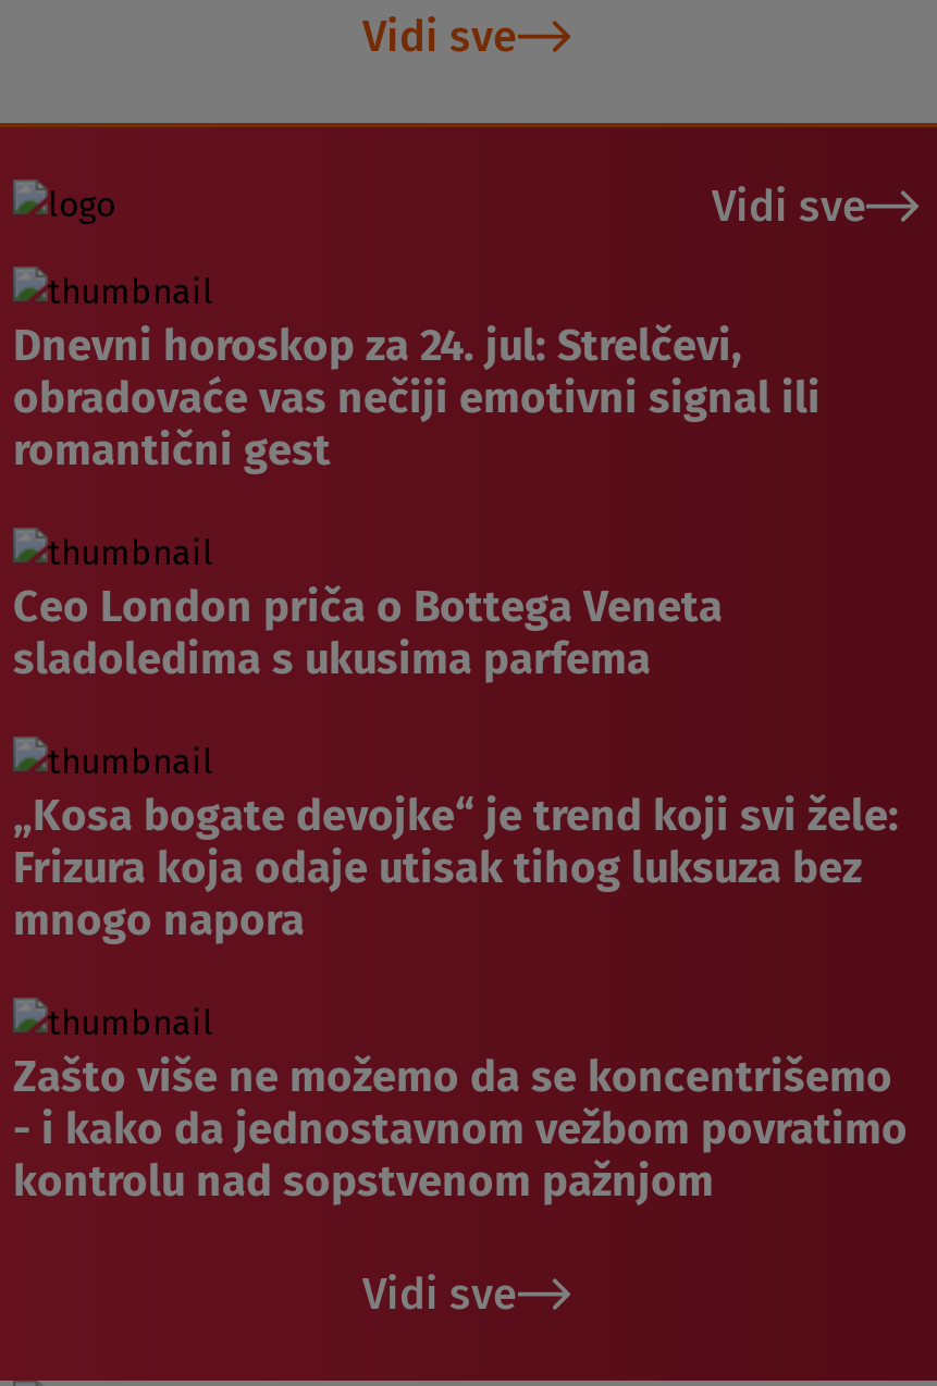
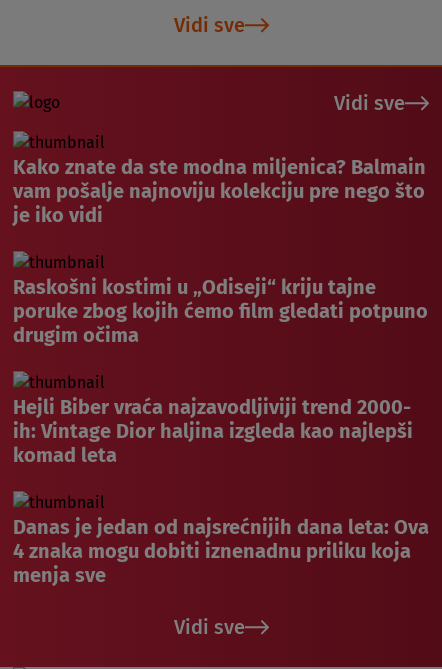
- Dnevni horoskop za 24. jul: Strelčevi,
- obradovaće vas nečiji emotivni signal ili
- romantični gest
+ Kako znate da ste modna miljenica? Balmain
+ vam pošalje najnoviju kolekciju pre nego što
+ je iko vidi

- Ceo London priča o Bottega Veneta
- sladoledima s ukusima parfema
+ Raskošni kostimi u „Odiseji“ kriju tajne
+ poruke zbog kojih ćemo film gledati potpuno
+ drugim očima

- „Kosa bogate devojke“ je trend koji svi žele:
- Frizura koja odaje utisak tihog luksuza bez
- mnogo napora
+ Hejli Biber vraća najzavodljiviji trend 2000-
+ ih: Vintage Dior haljina izgleda kao najlepši
+ komad leta

- Zašto više ne možemo da se koncentrišemo
- - i kako da jednostavnom vežbom povratimo
- kontrolu nad sopstvenom pažnjom
+ Danas je jedan od najsrećnijih dana leta: Ova
+ 4 znaka mogu dobiti iznenadnu priliku koja
+ menja sve
